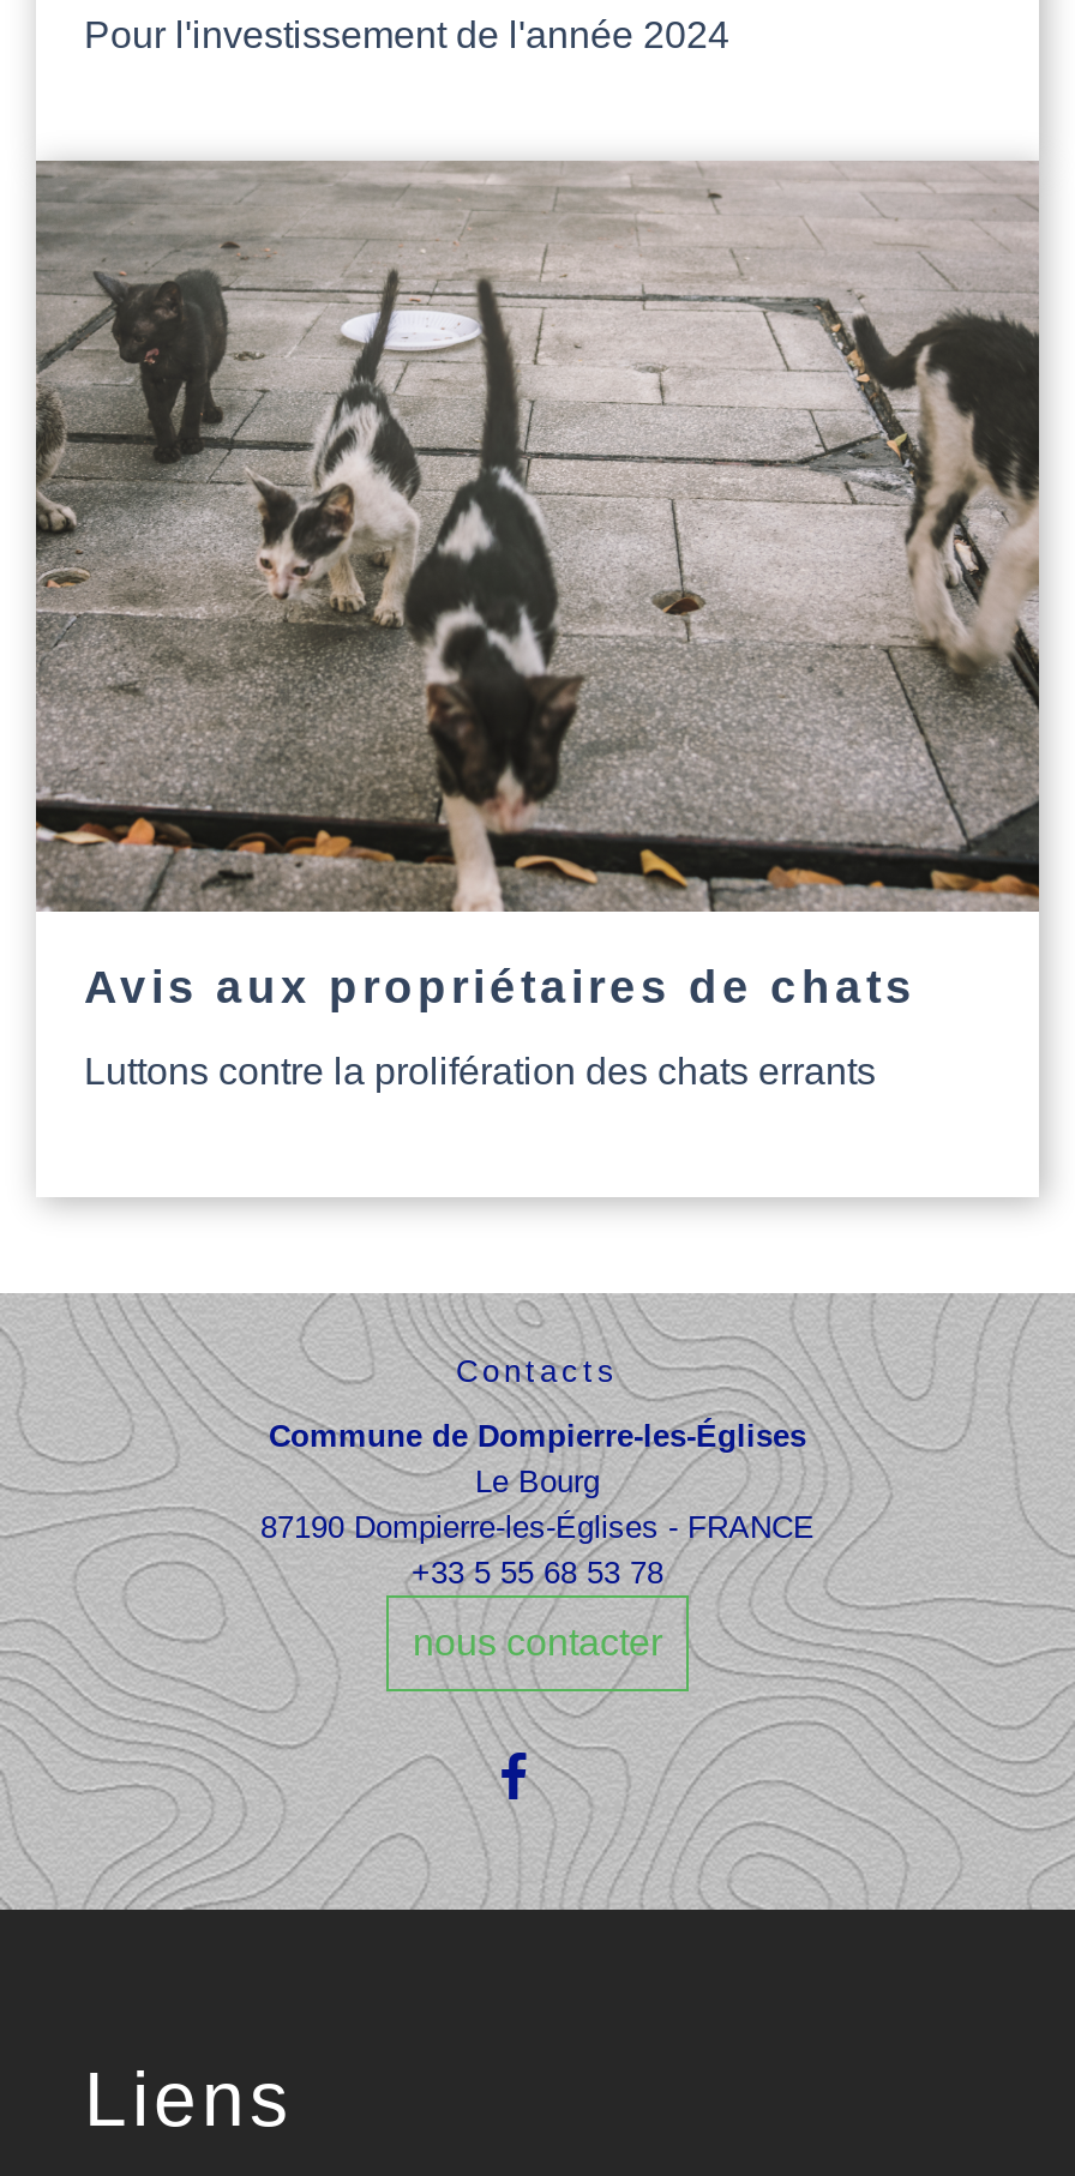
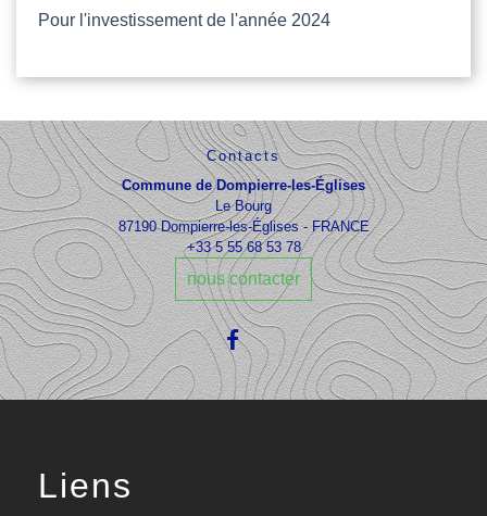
- [image]
- Avis aux propriétaires de chats
- Luttons contre la prolifération des chats errants
